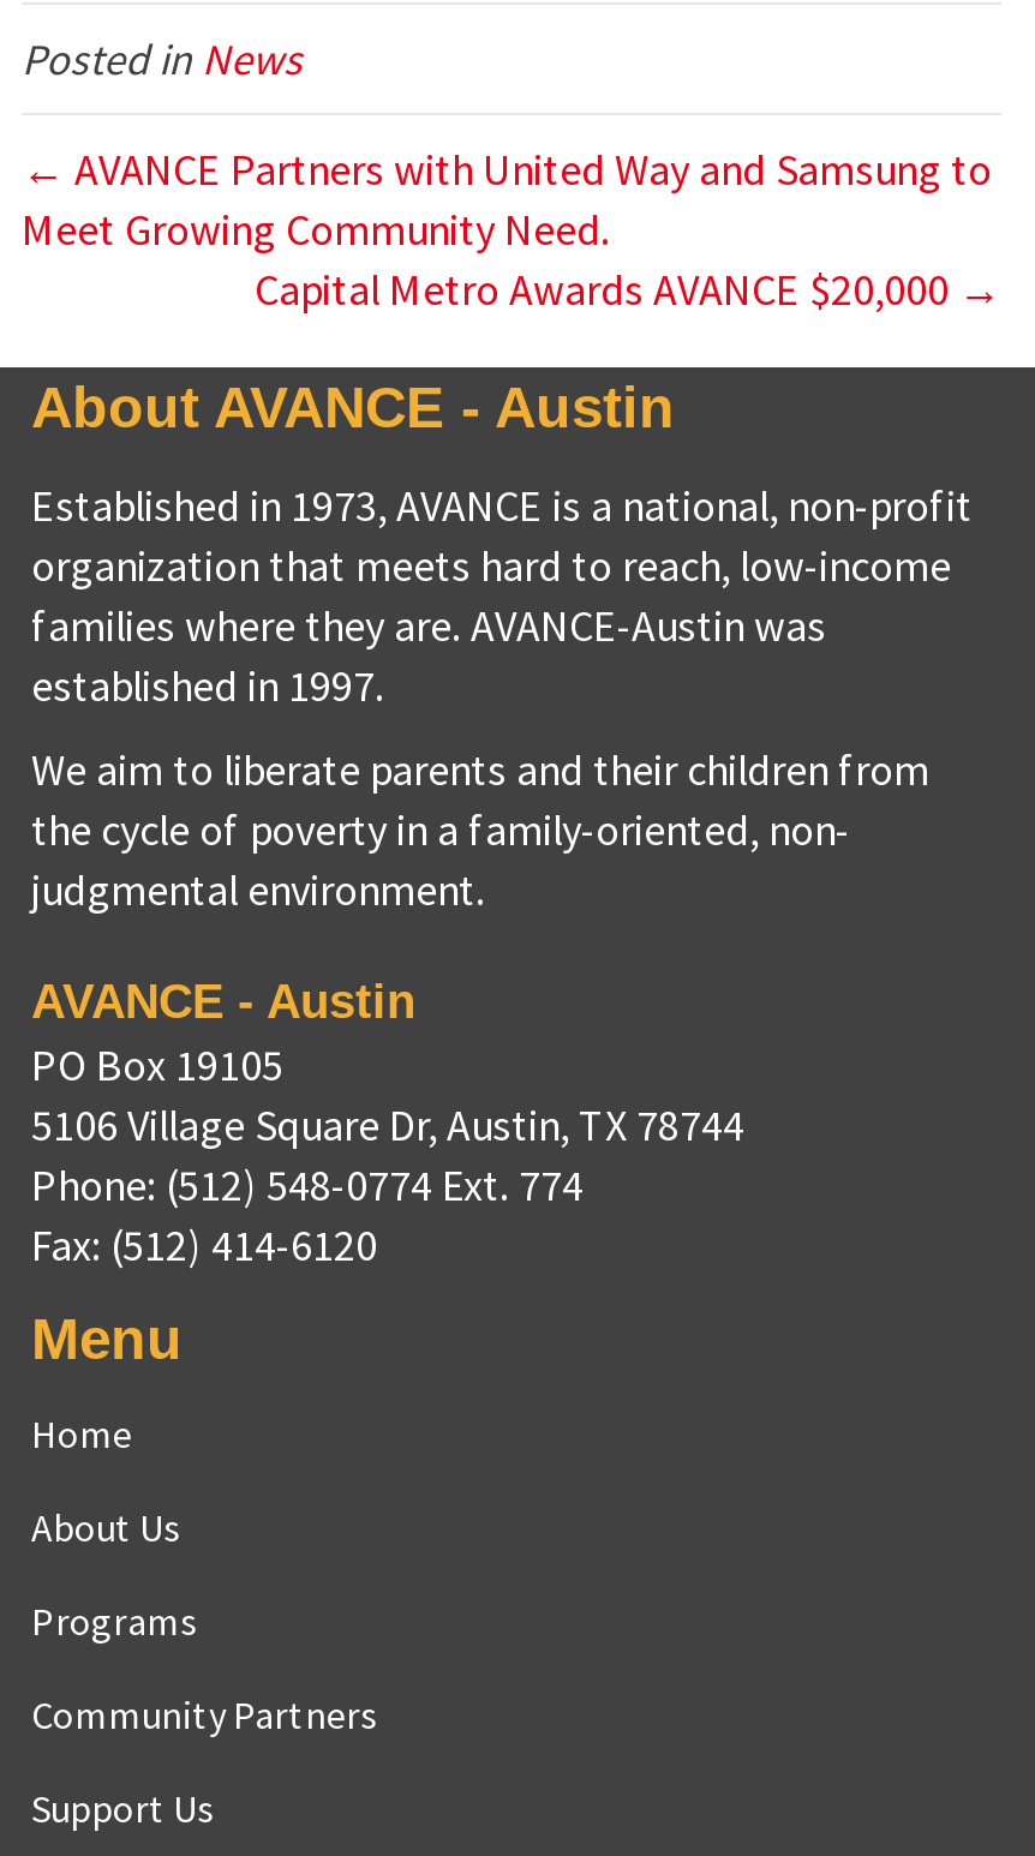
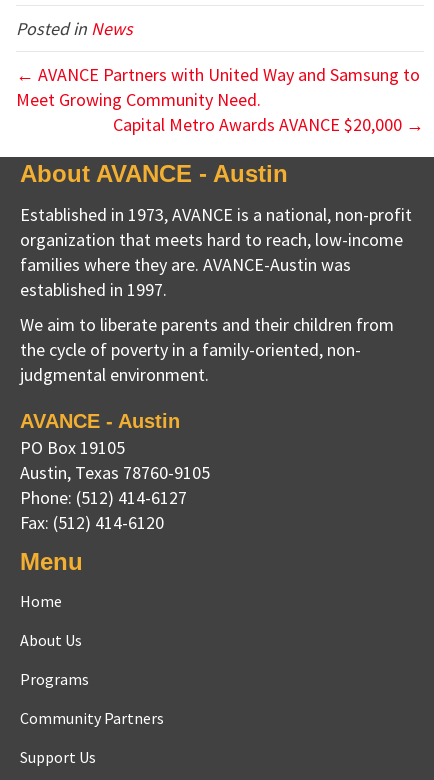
- 5106 Village Square Dr, Austin, TX 78744
- Phone: (512) 548-0774 Ext. 774
+ Austin, Texas 78760-9105
+ Phone: (512) 414-6127
